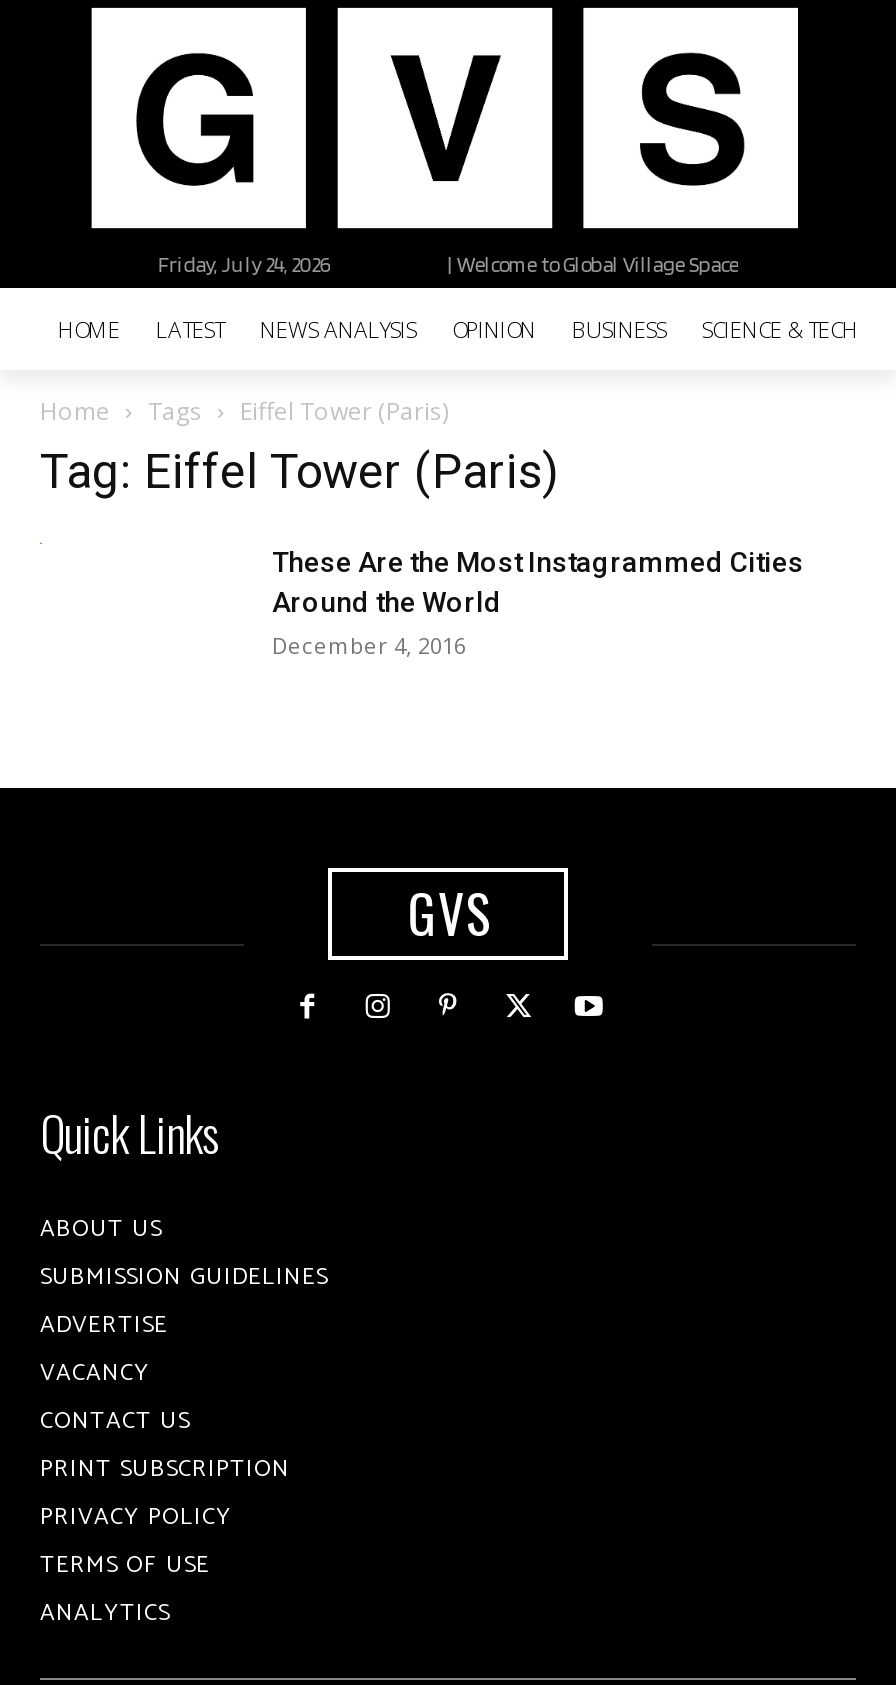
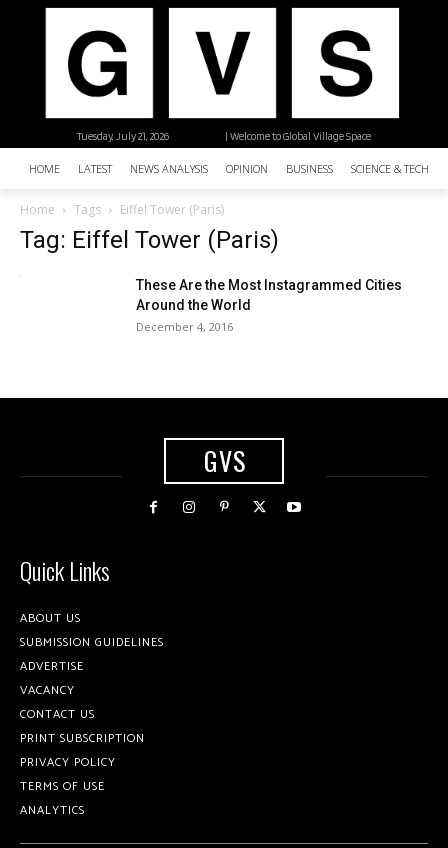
- Friday, July 24, 2026
+ Tuesday, July 21, 2026
